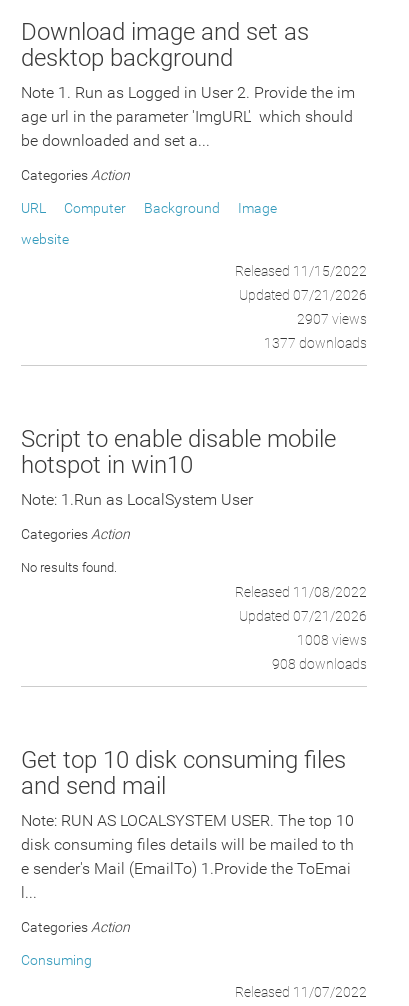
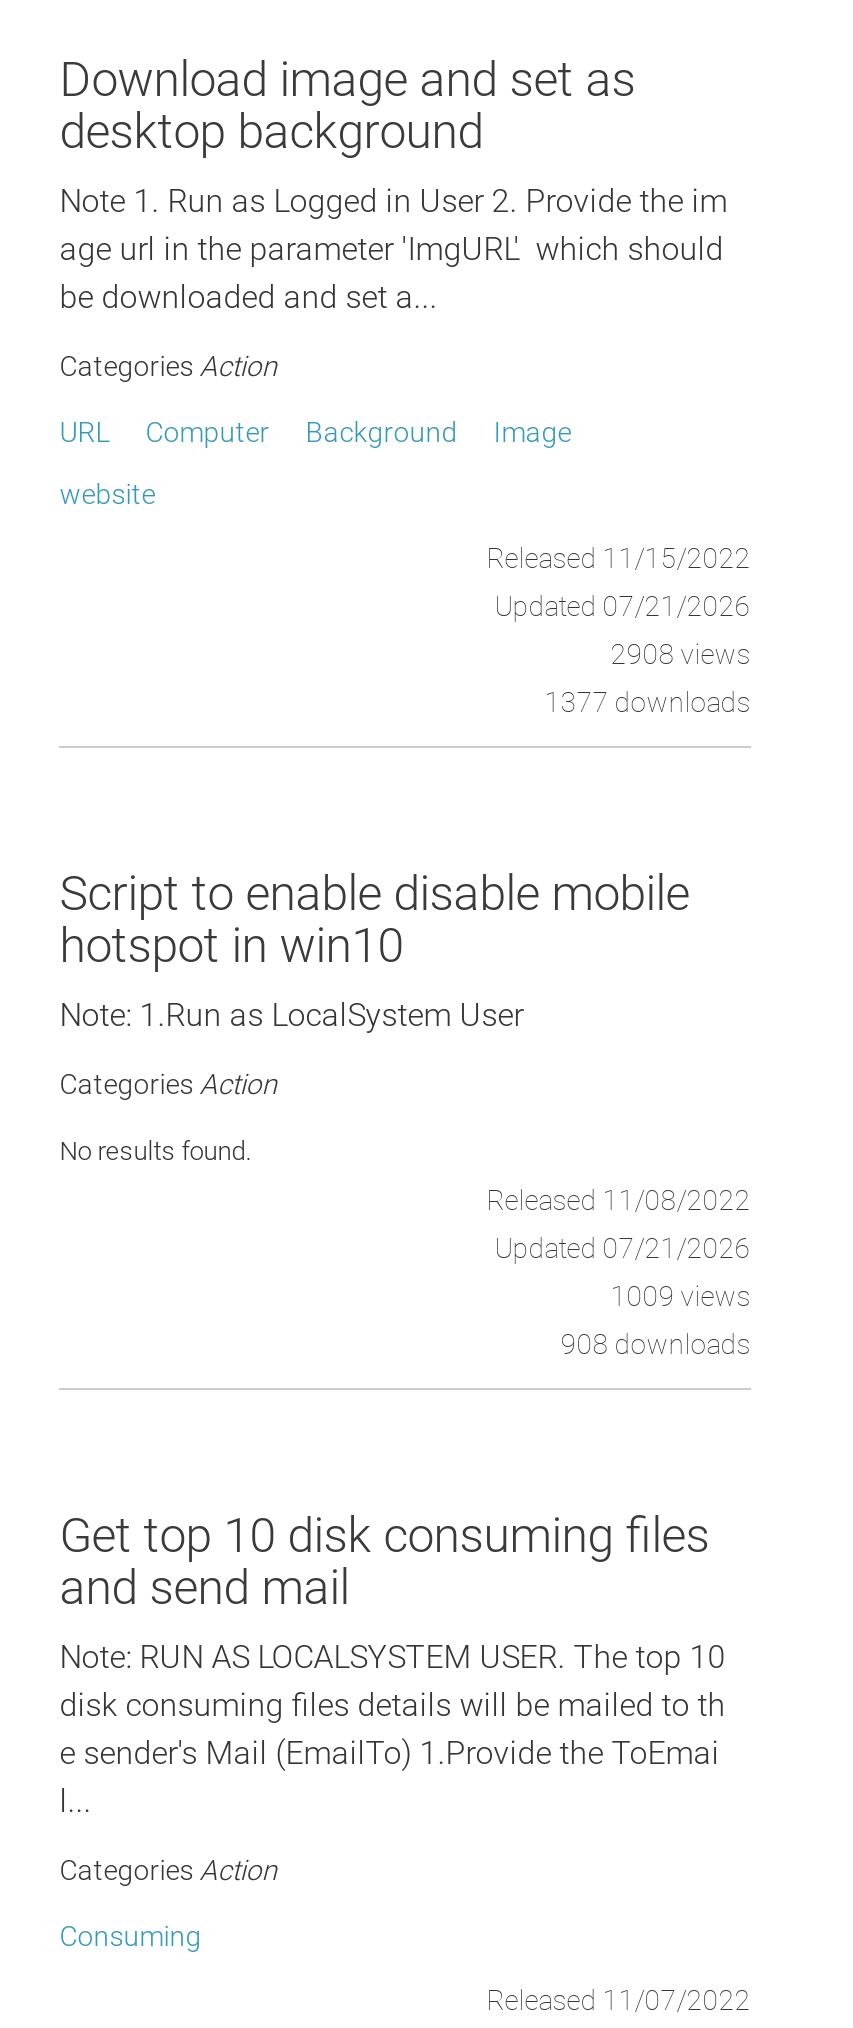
- 2907 views
+ 2908 views

- 1008 views
+ 1009 views
